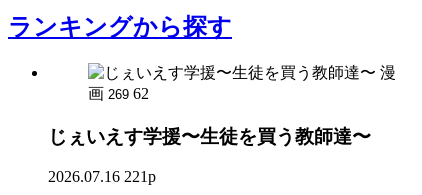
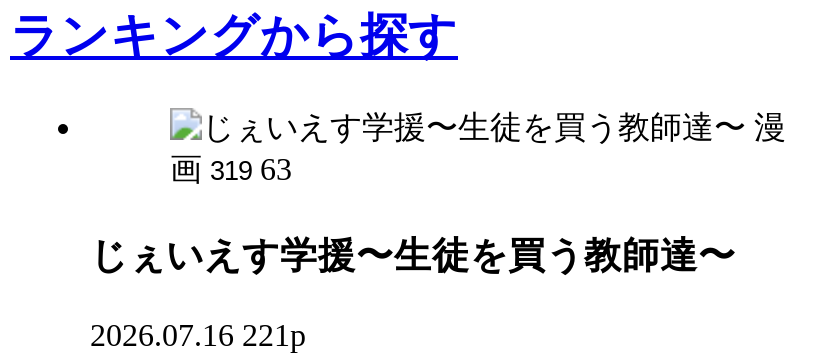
- 画 269 62
+ 画 319 63
